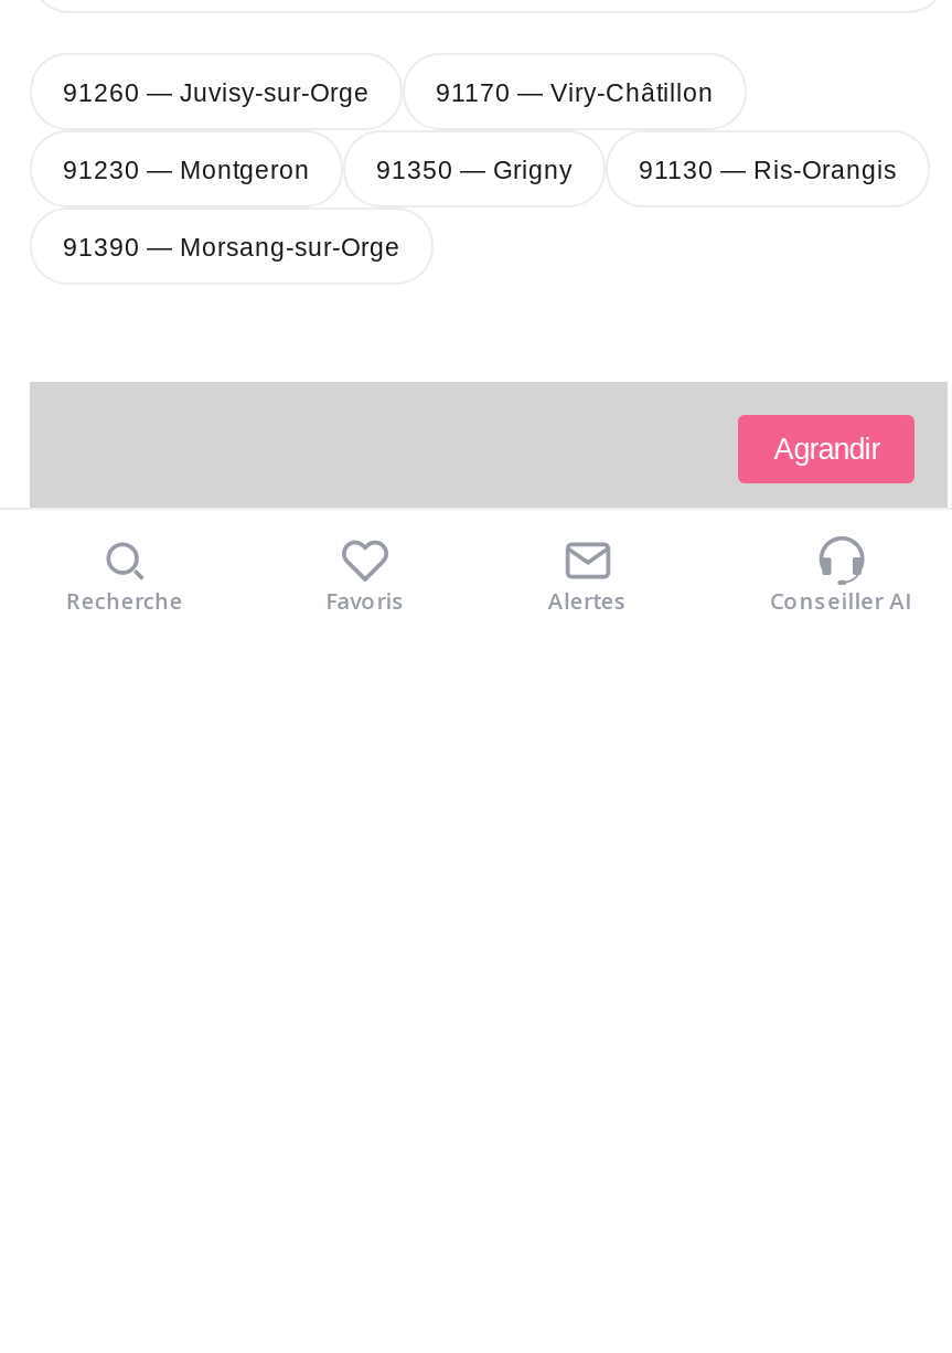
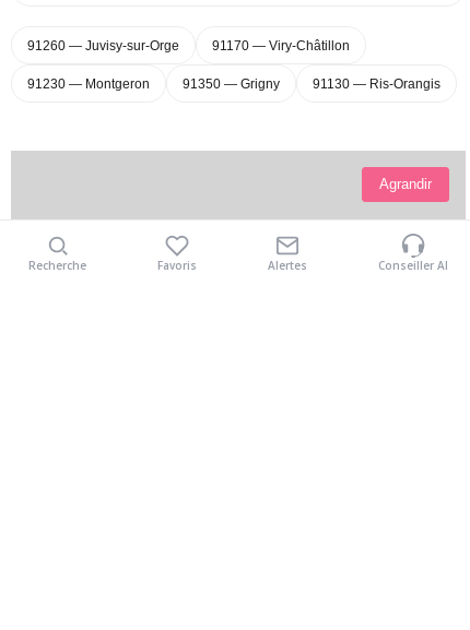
- 91390 — Morsang-sur-Orge
